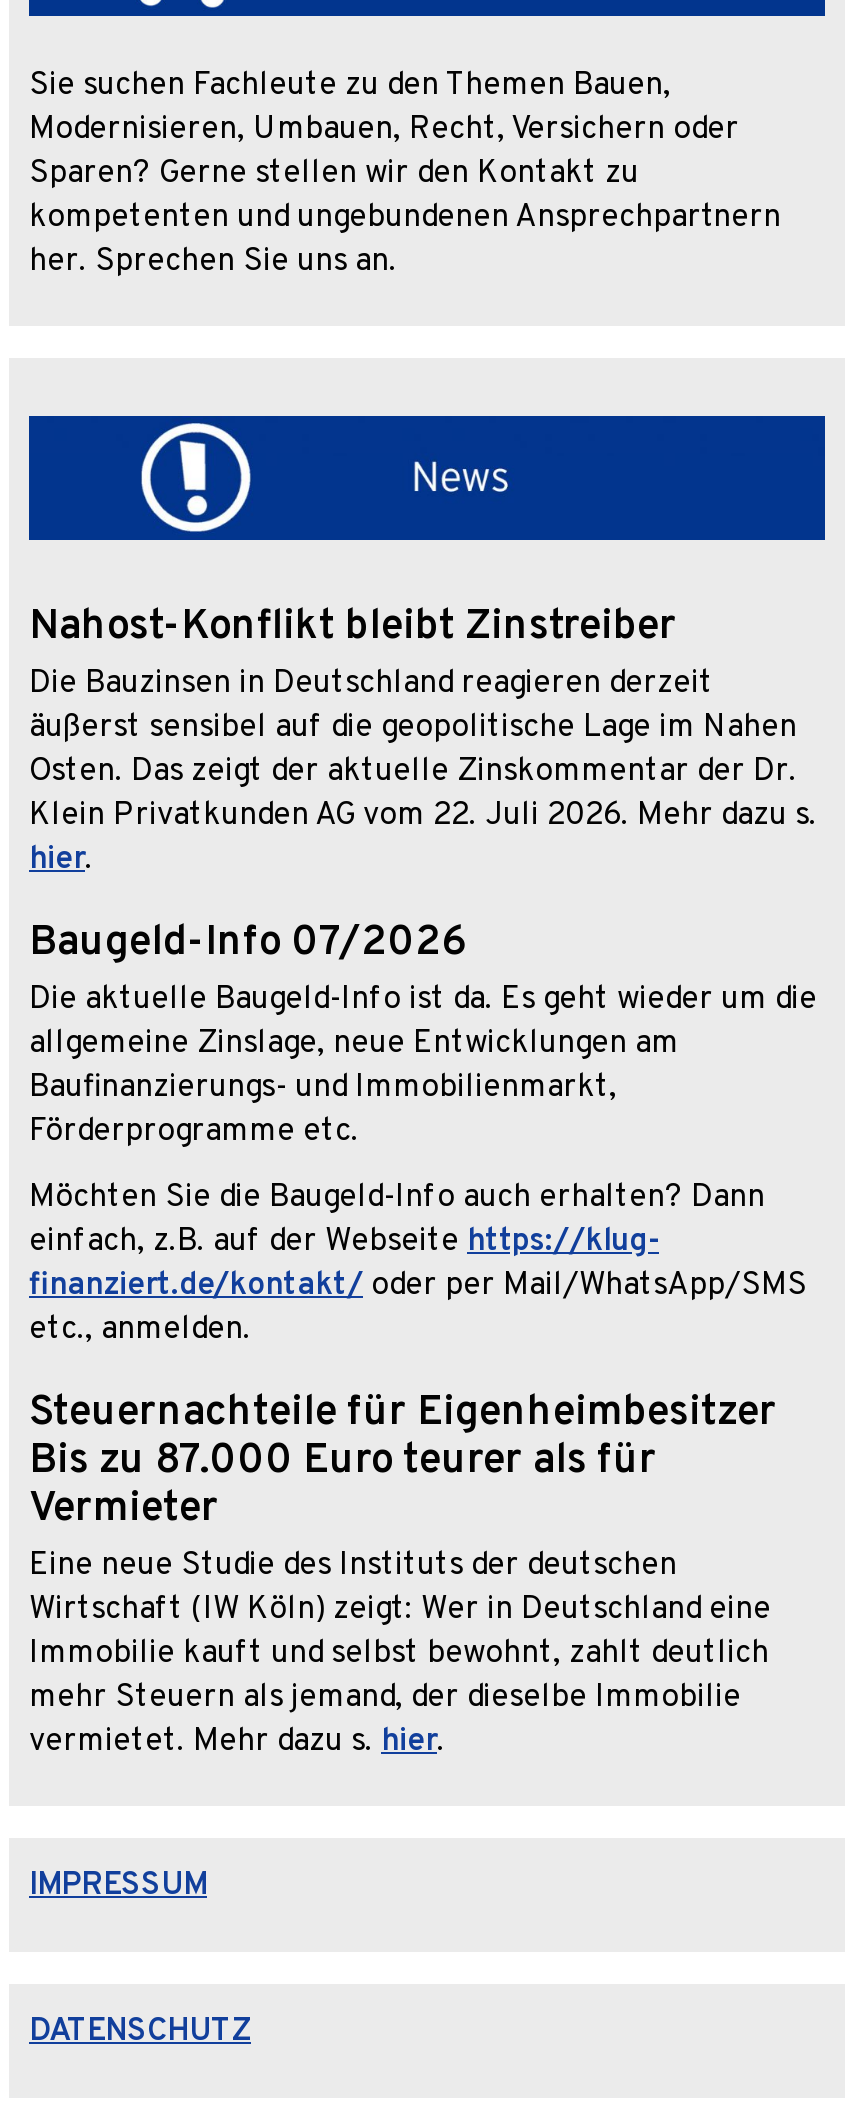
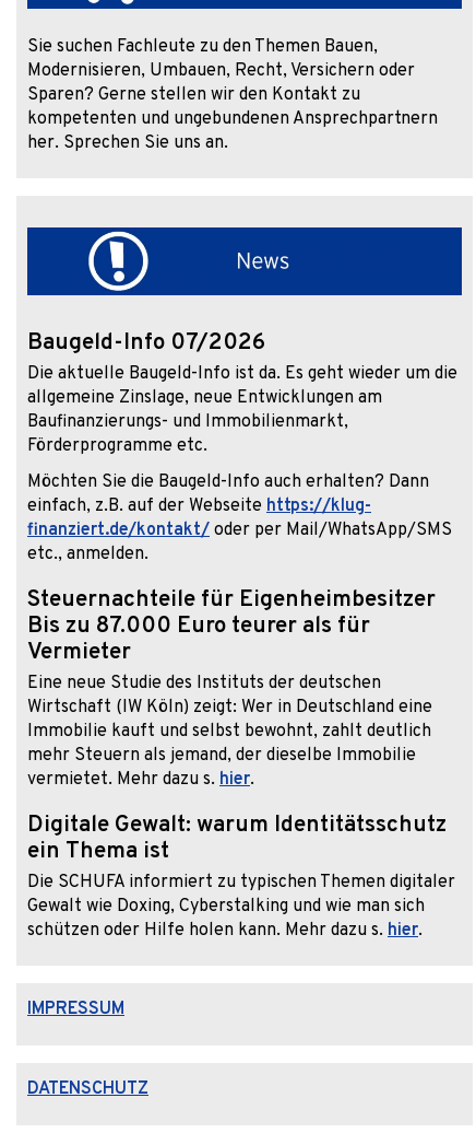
- Nahost-Konflikt bleibt Zinstreiber
- Die Bauzinsen in Deutschland reagieren derzeit
- äußerst sensibel auf die geopolitische Lage im Nahen
- Osten. Das zeigt der aktuelle Zinskommentar der Dr.
- Klein Privatkunden AG vom 22. Juli 2026. Mehr dazu s.
- hier.

moved up: Baugeld-Info 07/2026 | Die aktuelle Baugeld-Info ist da. Es geht wieder um die | allgemeine Zinslage, neue Entwicklungen am | ... | mehr Steuern als jemand, der dieselbe Immobilie | vermietet. Mehr dazu s. hier.

+ Digitale Gewalt: warum Identitätsschutz
+ ein Thema ist
+ Die SCHUFA informiert zu typischen Themen digitaler
+ Gewalt wie Doxing, Cyberstalking und wie man sich
+ schützen oder Hilfe holen kann. Mehr dazu s. hier.
